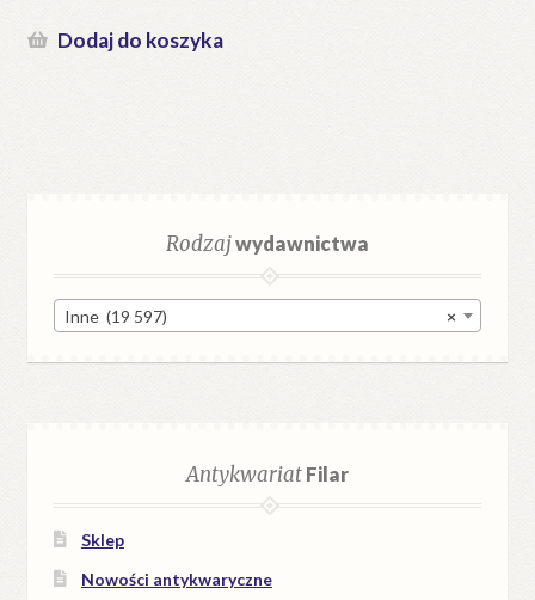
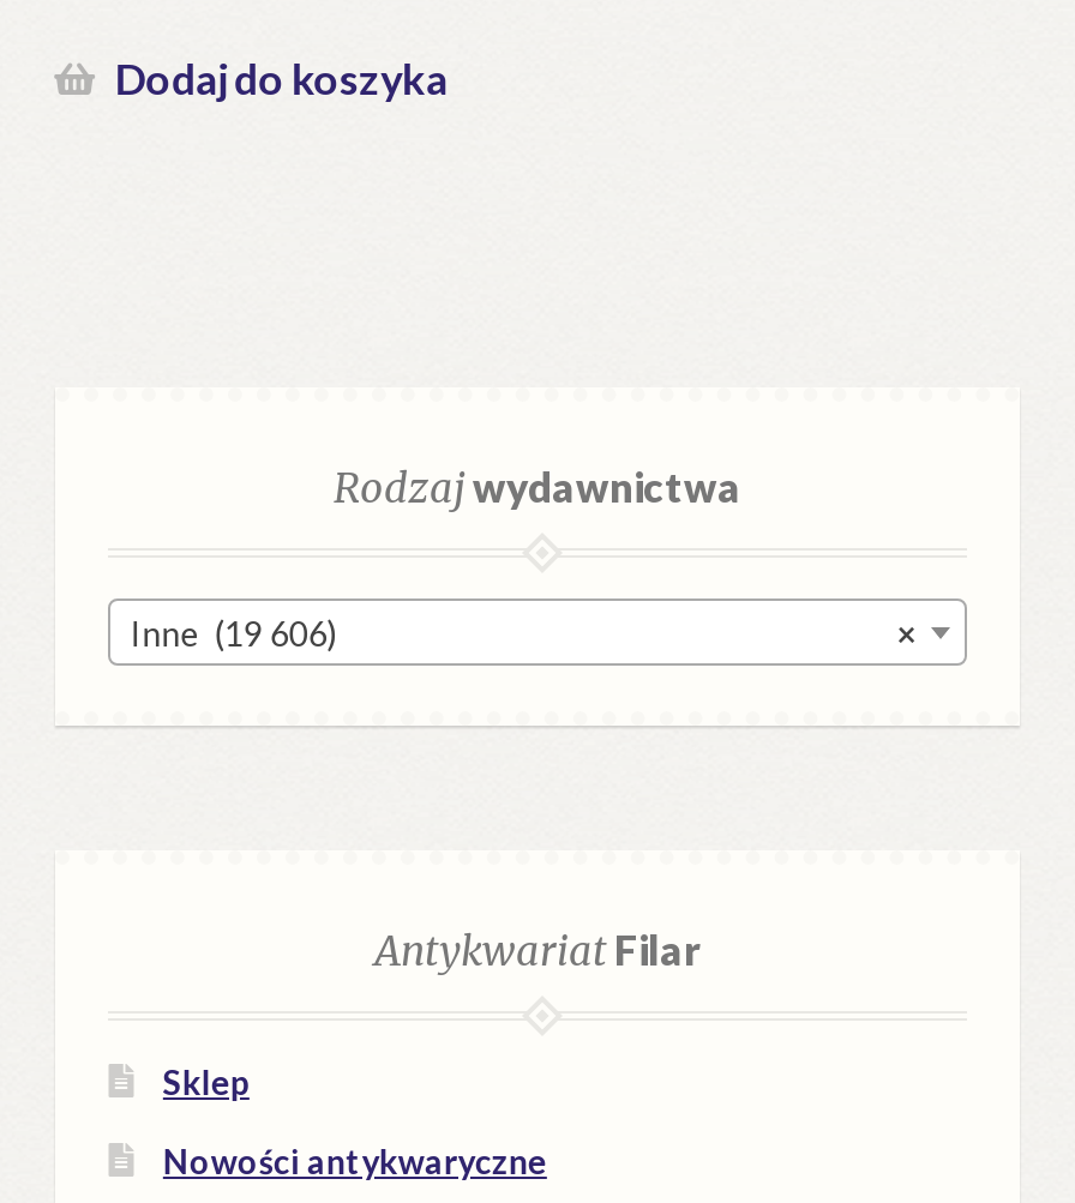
- Inne (19 597)
+ Inne (19 606)
